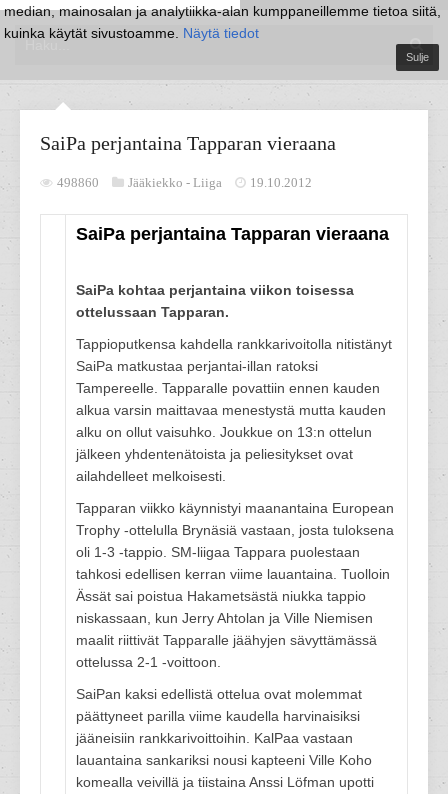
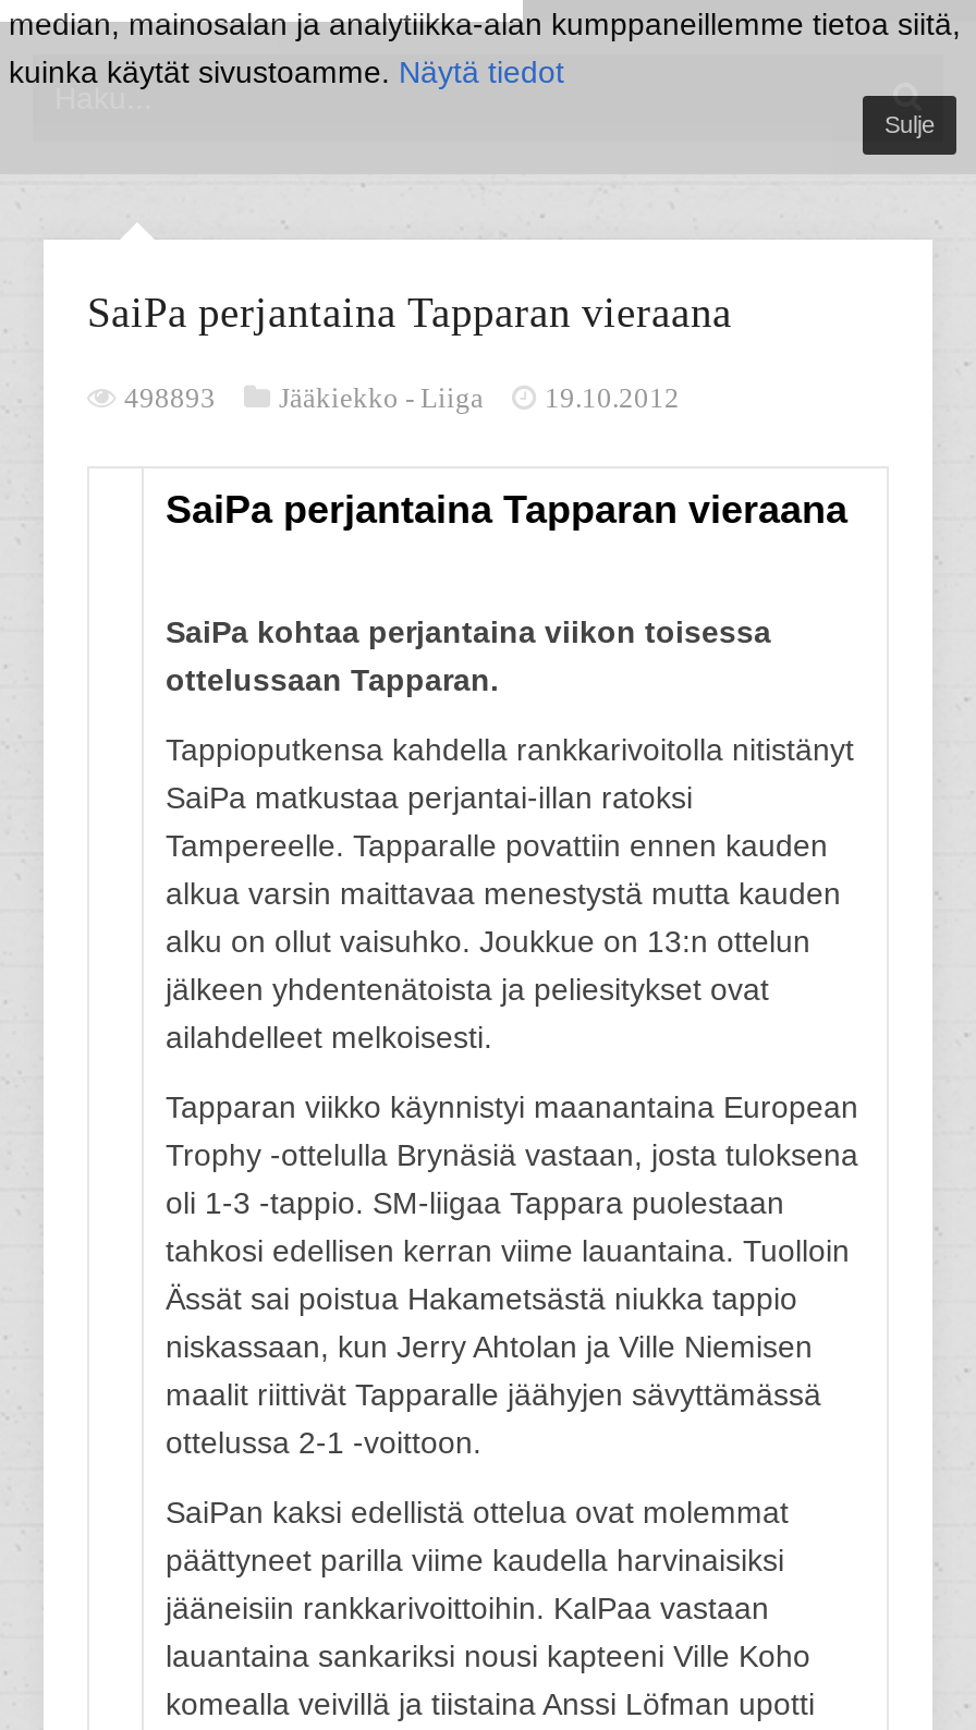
- 498860 Jääkiekko - Liiga 19.10.2012
+ 498893 Jääkiekko - Liiga 19.10.2012
